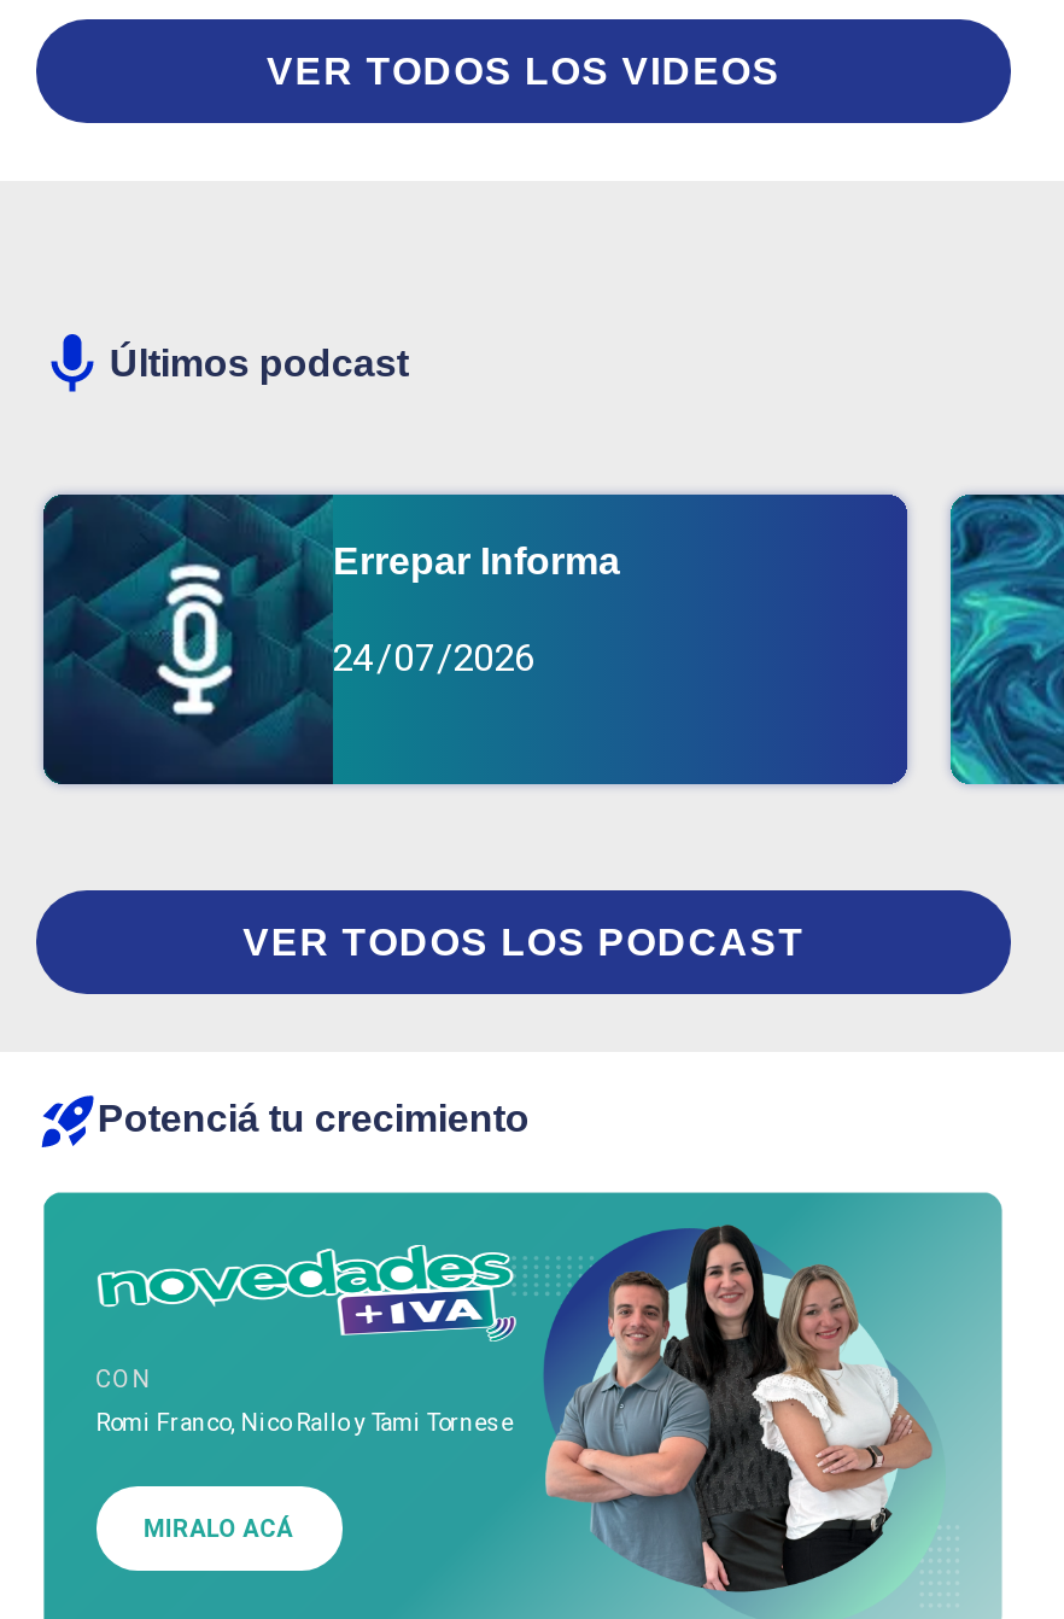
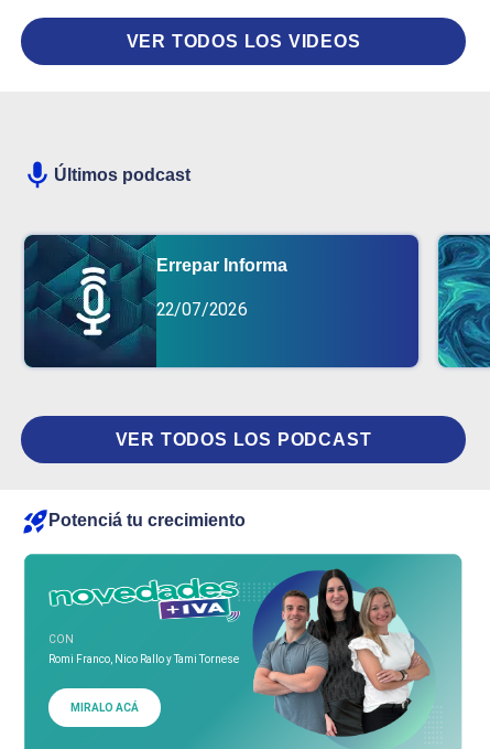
- 24/07/2026
+ 22/07/2026
